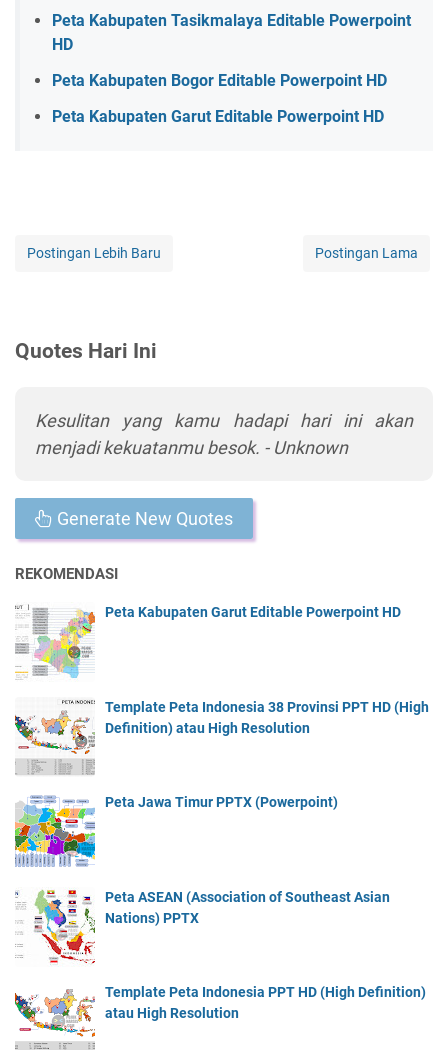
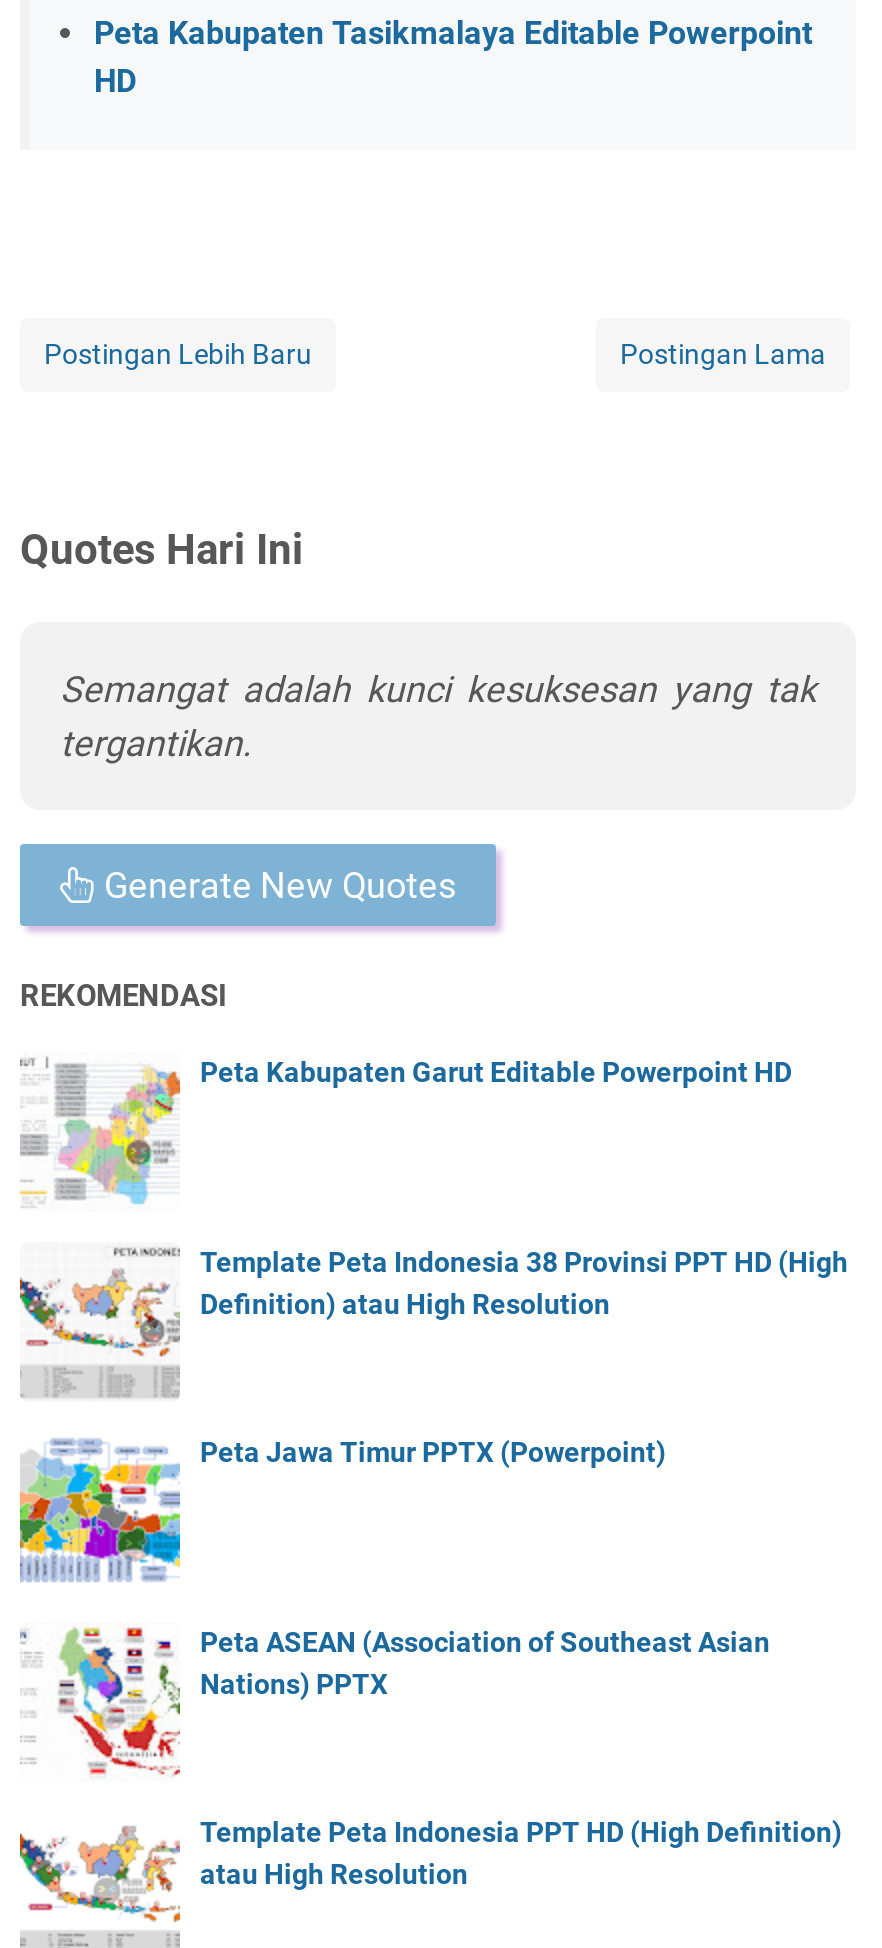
- Peta Kabupaten Bogor Editable Powerpoint HD
- Peta Kabupaten Garut Editable Powerpoint HD

- Kesulitan yang kamu hadapi hari ini akan
- menjadi kekuatanmu besok. - Unknown
+ Semangat adalah kunci kesuksesan yang tak
+ tergantikan.
